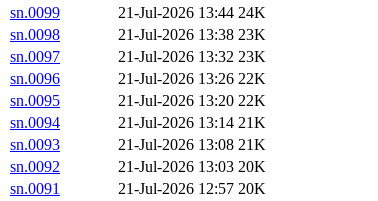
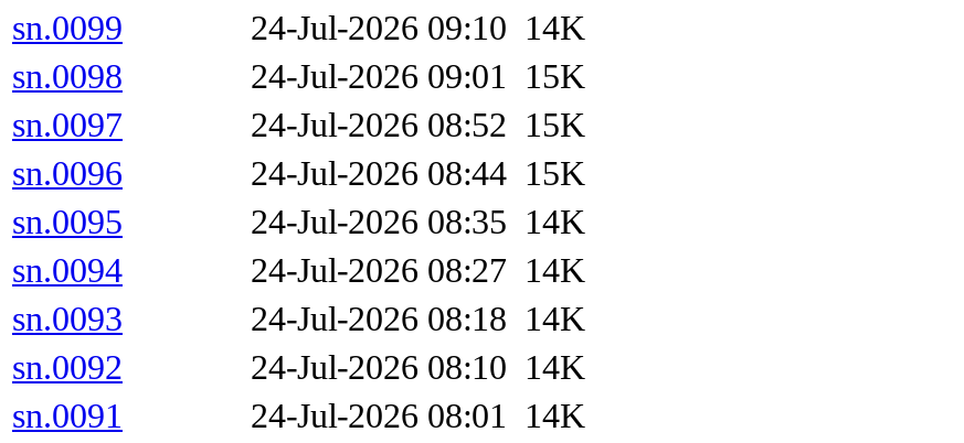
- 21-Jul-2026 13:44 24K
+ 24-Jul-2026 09:10 14K

- 21-Jul-2026 13:38 23K
+ 24-Jul-2026 09:01 15K

- 21-Jul-2026 13:32 23K
+ 24-Jul-2026 08:52 15K

- 21-Jul-2026 13:26 22K
+ 24-Jul-2026 08:44 15K

- 21-Jul-2026 13:20 22K
+ 24-Jul-2026 08:35 14K

- 21-Jul-2026 13:14 21K
+ 24-Jul-2026 08:27 14K

- 21-Jul-2026 13:08 21K
+ 24-Jul-2026 08:18 14K

- 21-Jul-2026 13:03 20K
+ 24-Jul-2026 08:10 14K

- 21-Jul-2026 12:57 20K
+ 24-Jul-2026 08:01 14K
